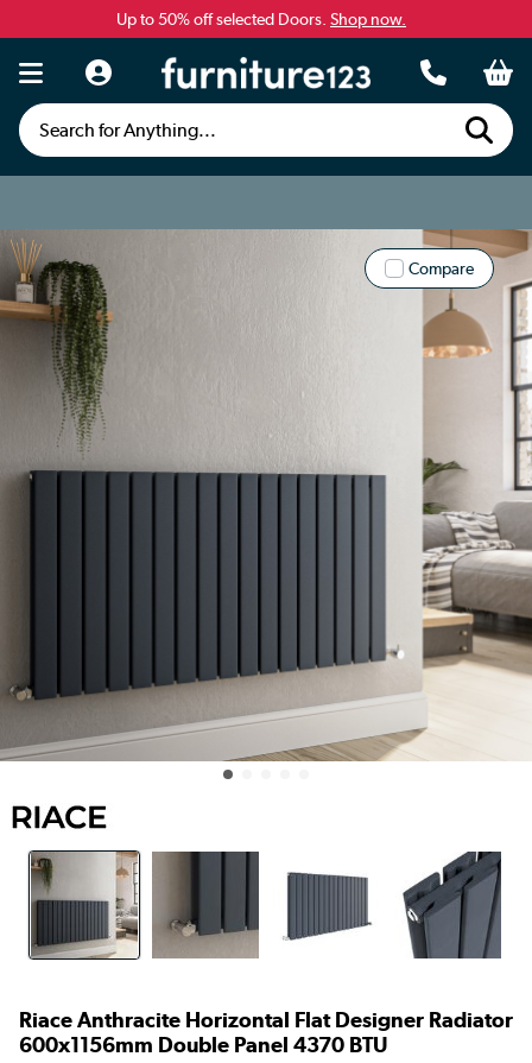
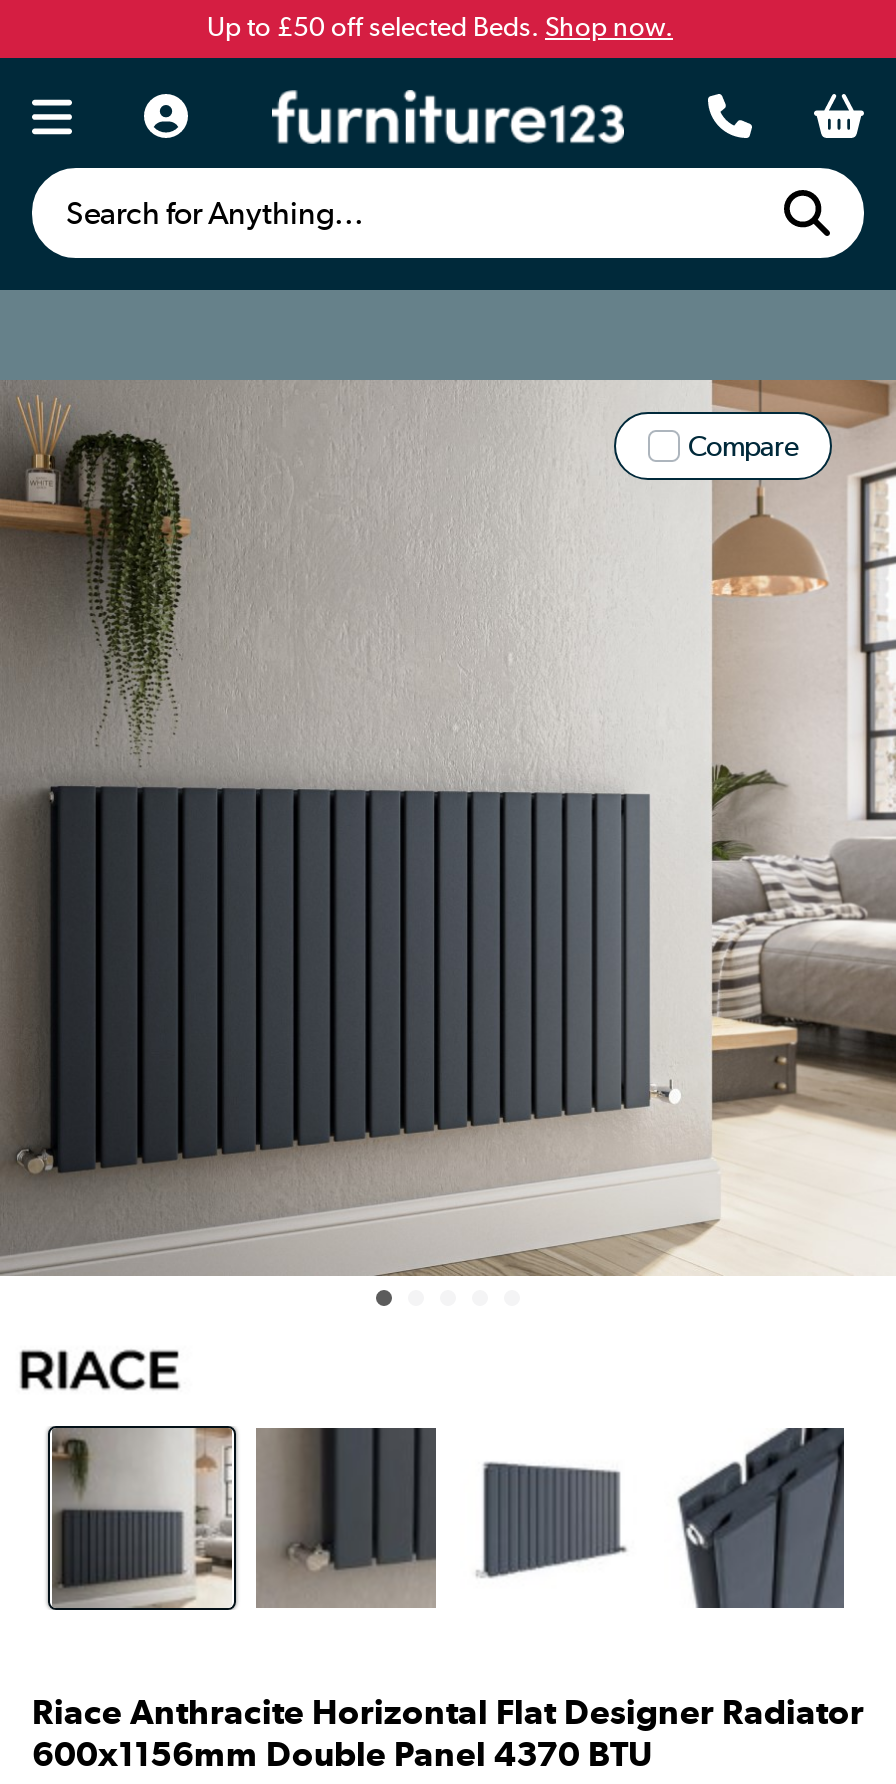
- Up to 50% off selected Doors. Shop now.
+ Up to £50 off selected Beds. Shop now.
